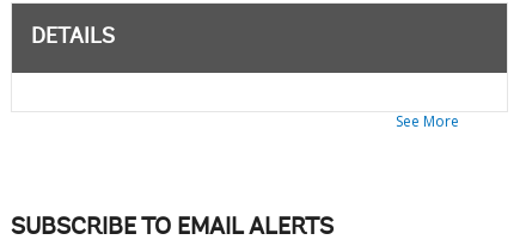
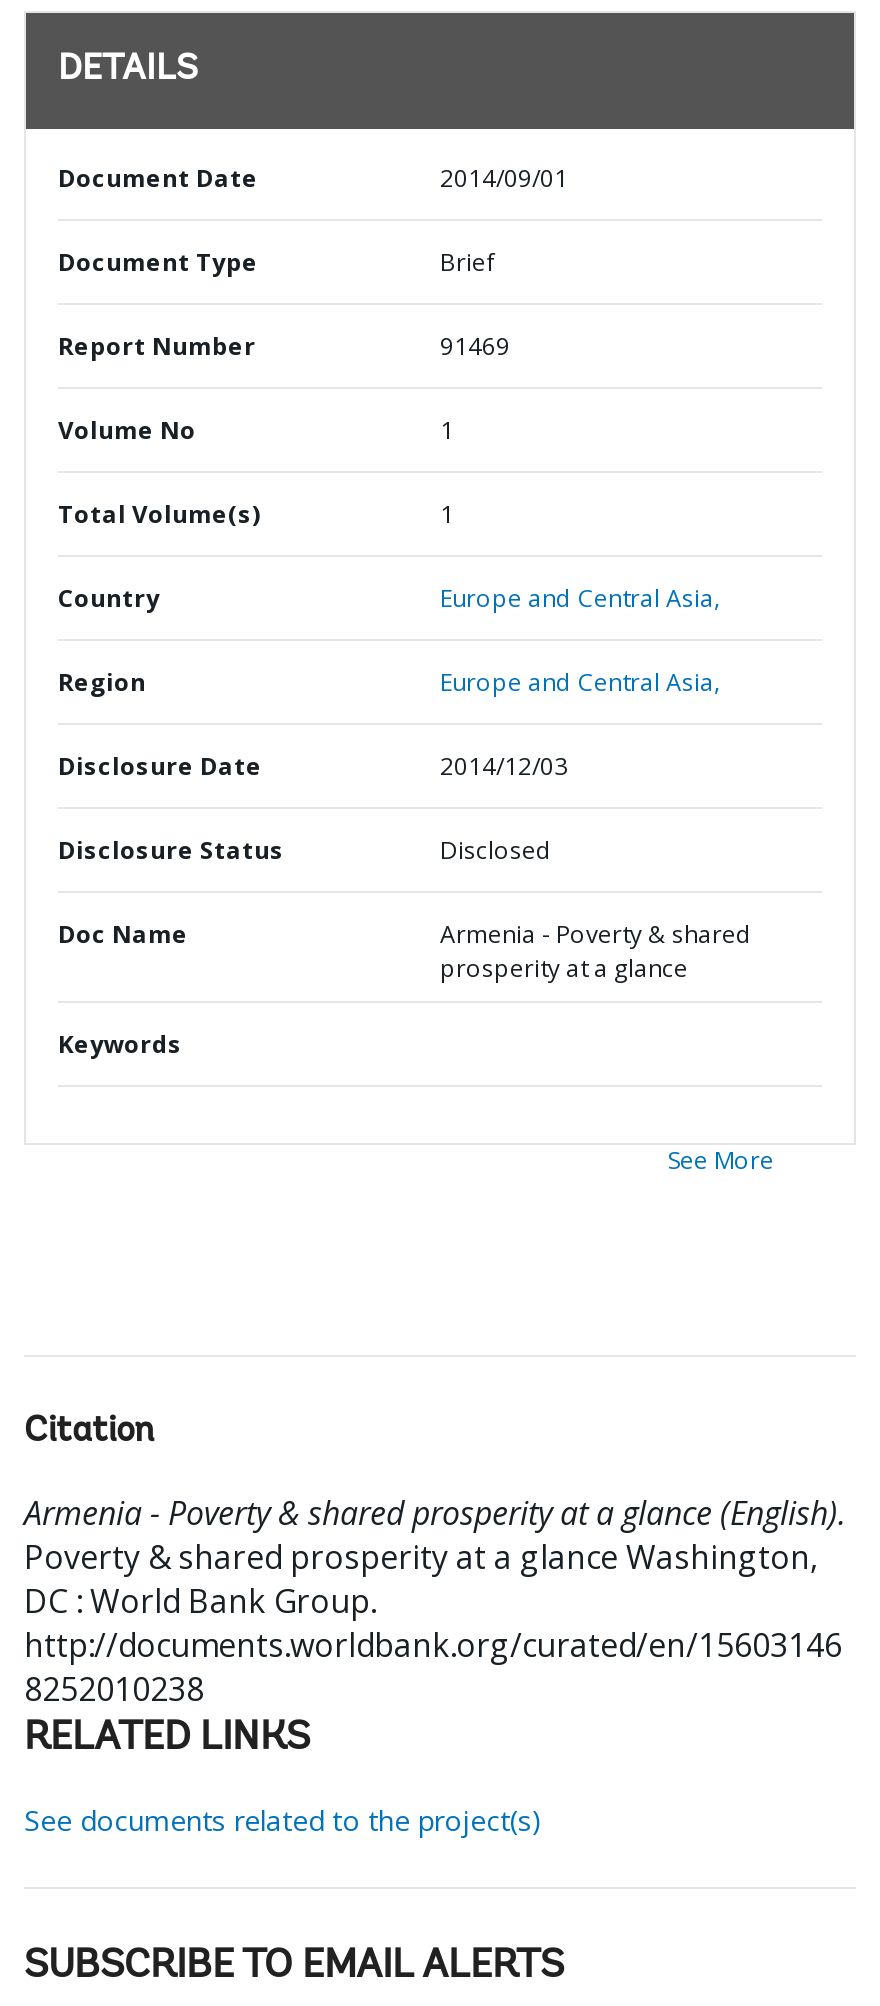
+ Document Date
+ 2014/09/01
+ Document Type
+ Brief
+ Report Number
+ 91469
+ Volume No
+ 1
+ Total Volume(s)
+ 1
+ Country
+ Europe and Central Asia,
+ Region
+ Europe and Central Asia,
+ Disclosure Date
+ 2014/12/03
+ Disclosure Status
+ Disclosed
+ Doc Name
+ Armenia - Poverty & shared
+ prosperity at a glance
+ Keywords

+ Citation
+ Armenia - Poverty & shared prosperity at a glance (English).
+ Poverty & shared prosperity at a glance Washington,
+ DC : World Bank Group.
+ http://documents.worldbank.org/curated/en/15603146
+ 8252010238
+ RELATED LINKS
+ See documents related to the project(s)
